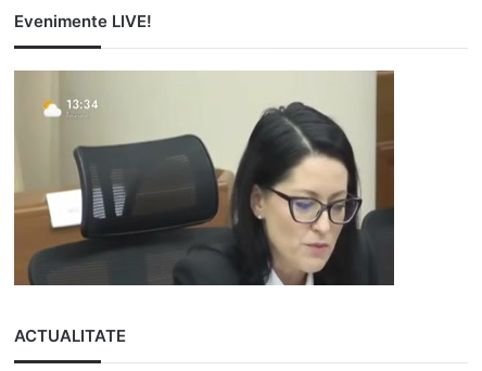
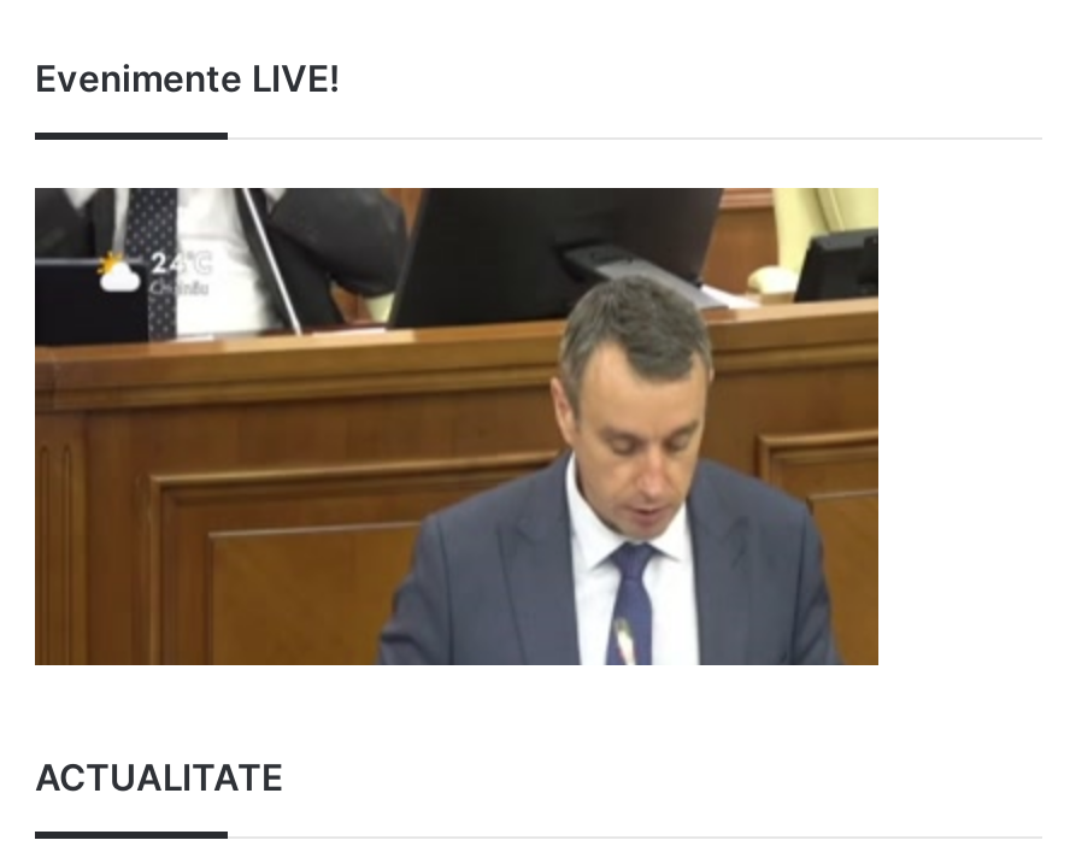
- [image]
+ [image]
